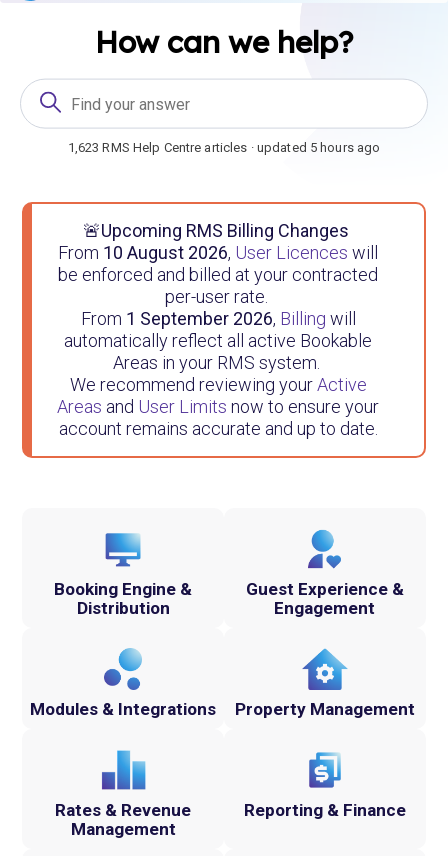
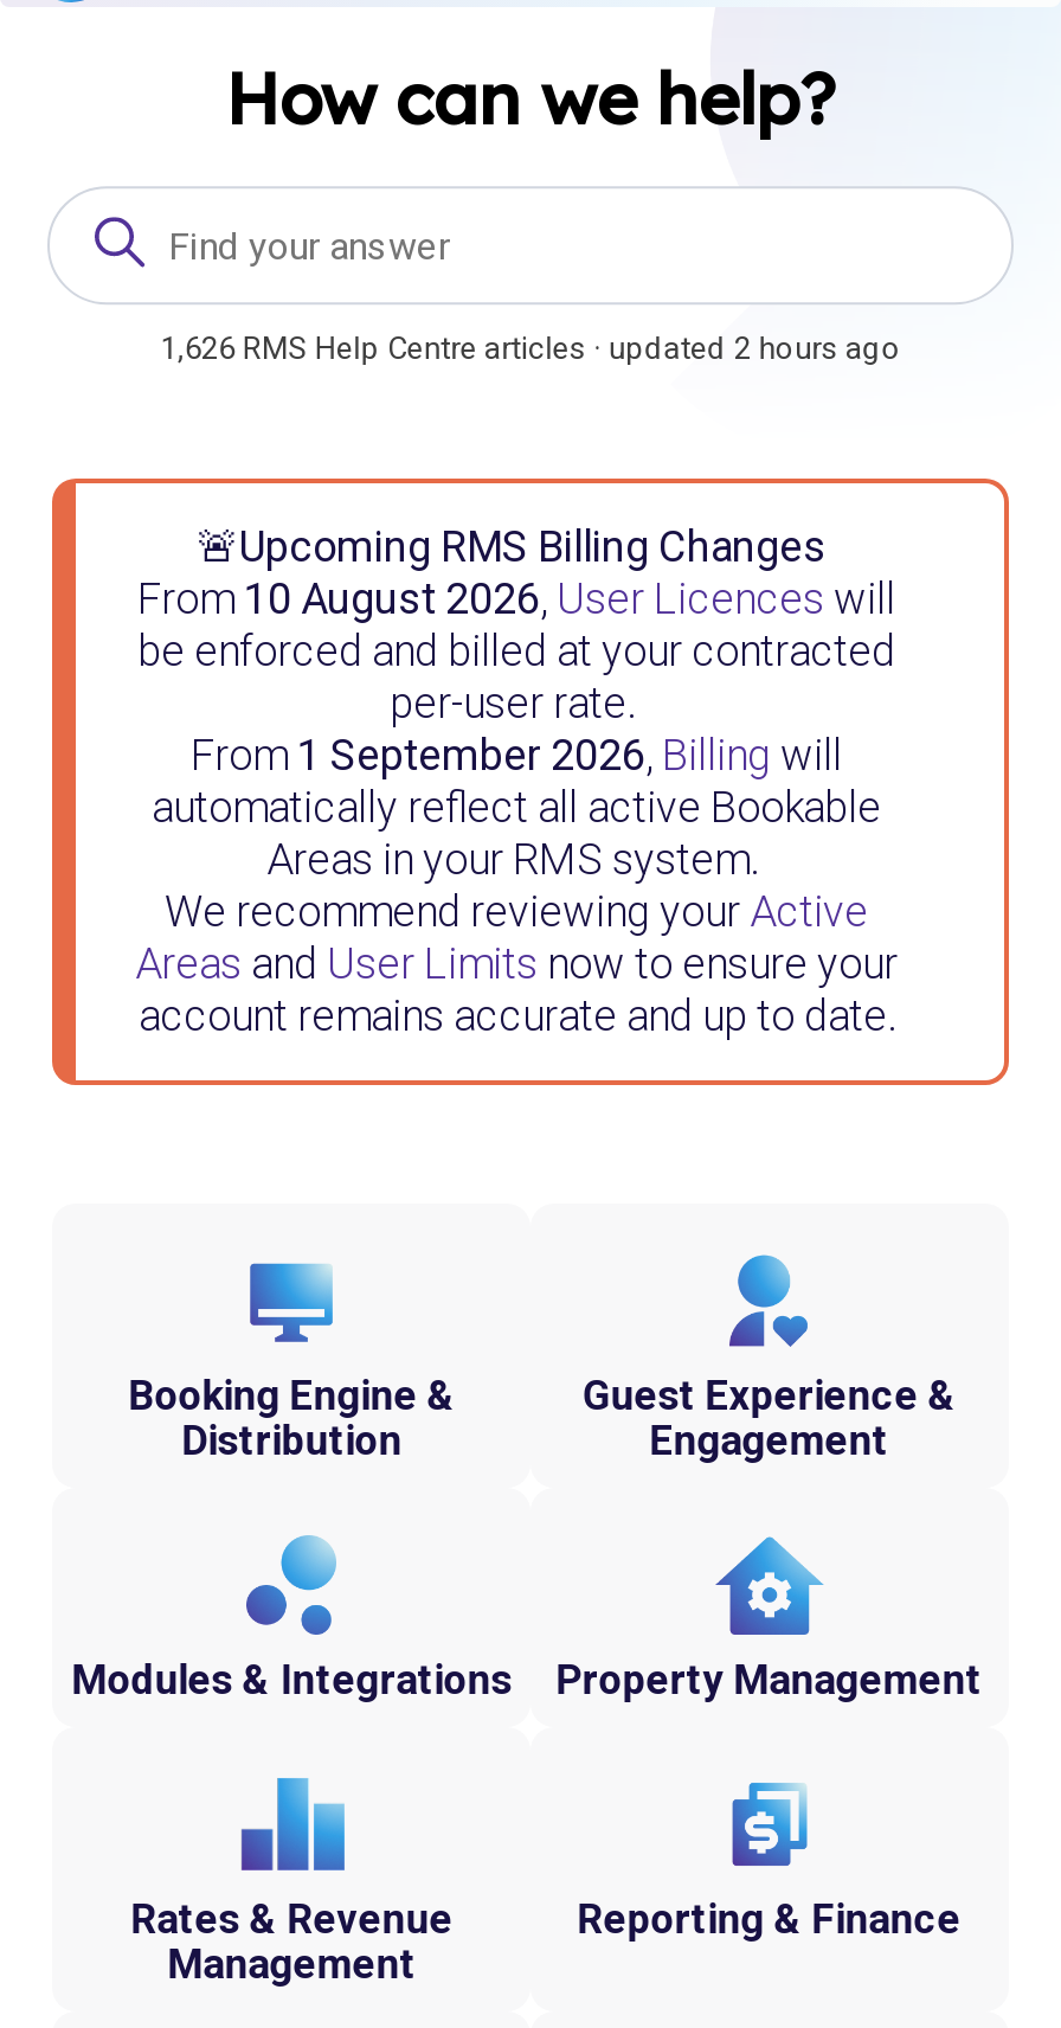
- 1,623 RMS Help Centre articles · updated 5 hours ago
+ 1,626 RMS Help Centre articles · updated 2 hours ago
